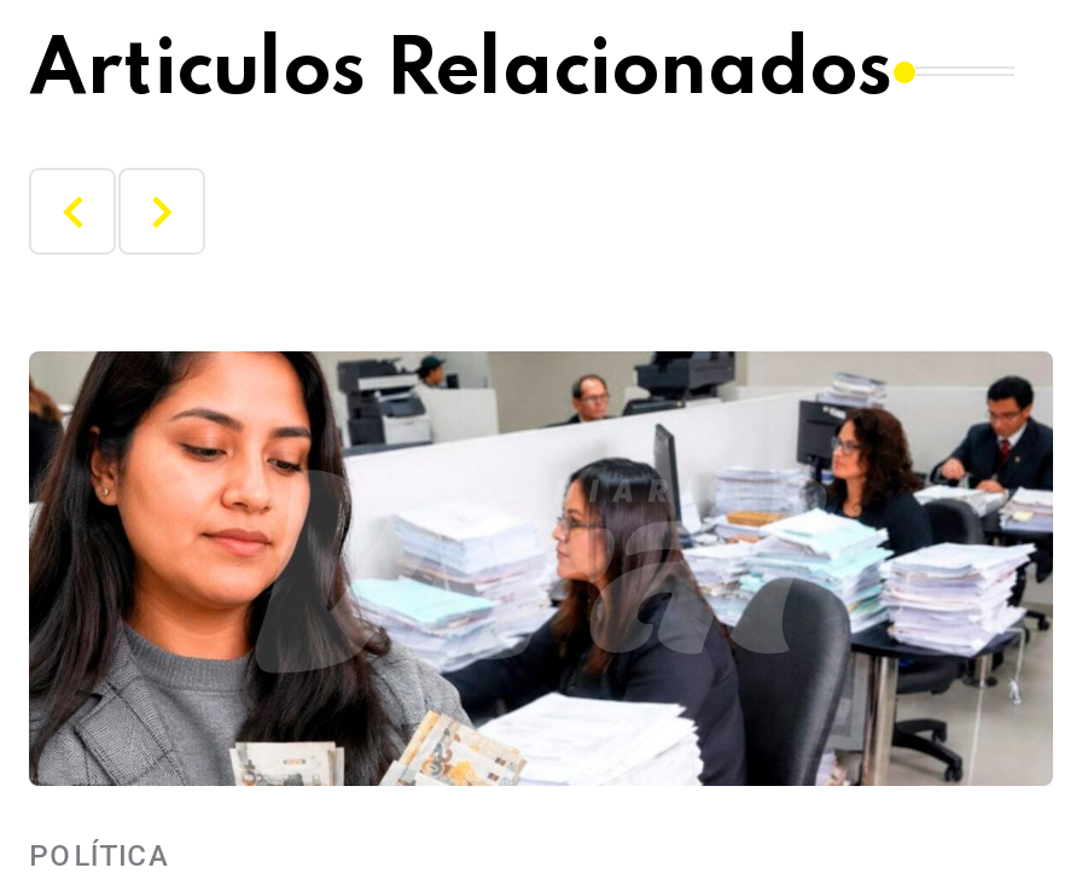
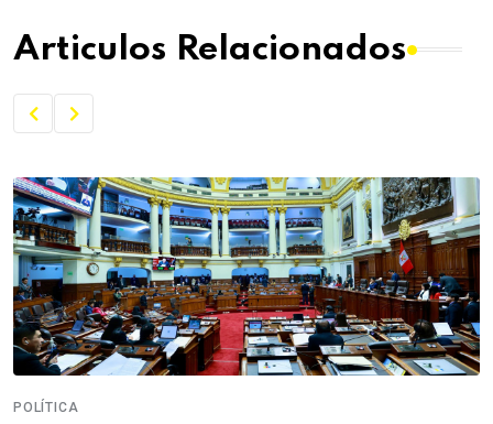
- [image]
+ [image]
